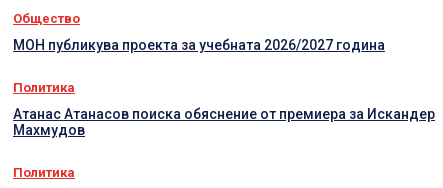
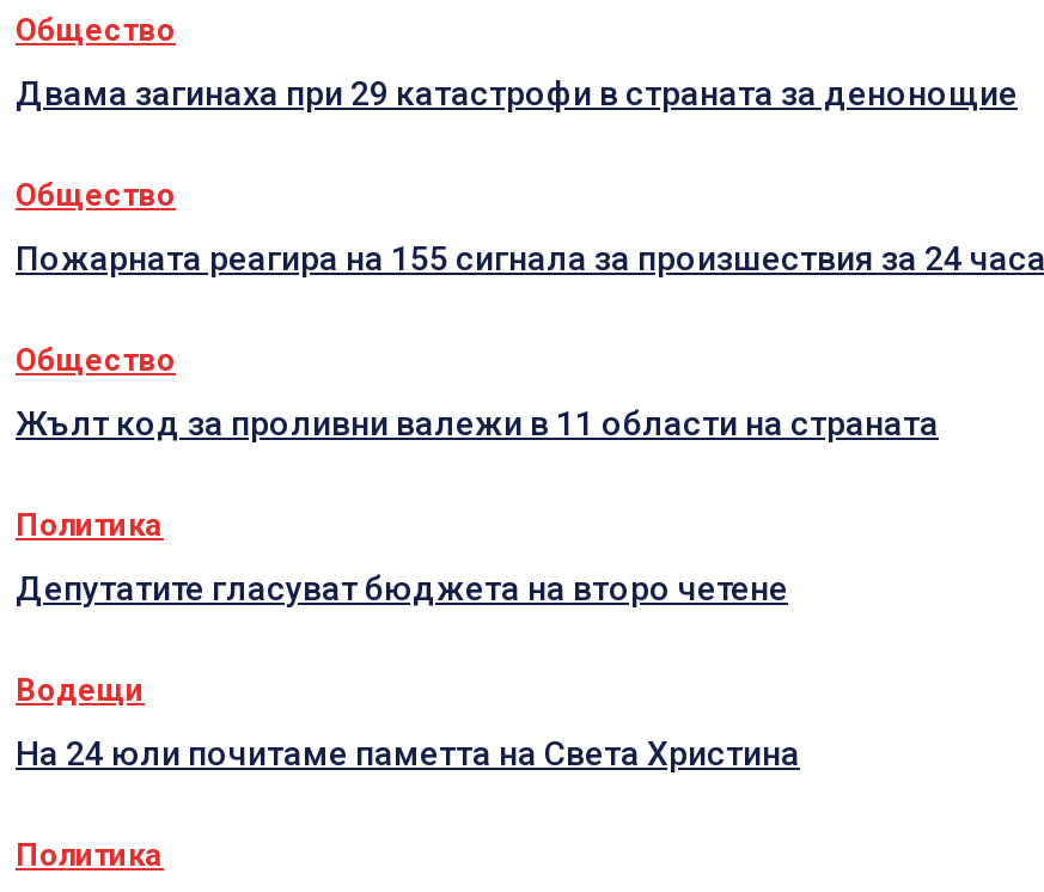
- МОН публикува проекта за учебната 2026/2027 година
+ Двама загинаха при 29 катастрофи в страната за денонощие
+ Общество
+ Пожарната реагира на 155 сигнала за произшествия за 24 часа
+ Общество
+ Жълт код за проливни валежи в 11 области на страната

- Атанас Атанасов поиска обяснение от премиера за Искандер
- Махмудов
+ Депутатите гласуват бюджета на второ четене
+ Водещи
+ На 24 юли почитаме паметта на Света Христина
